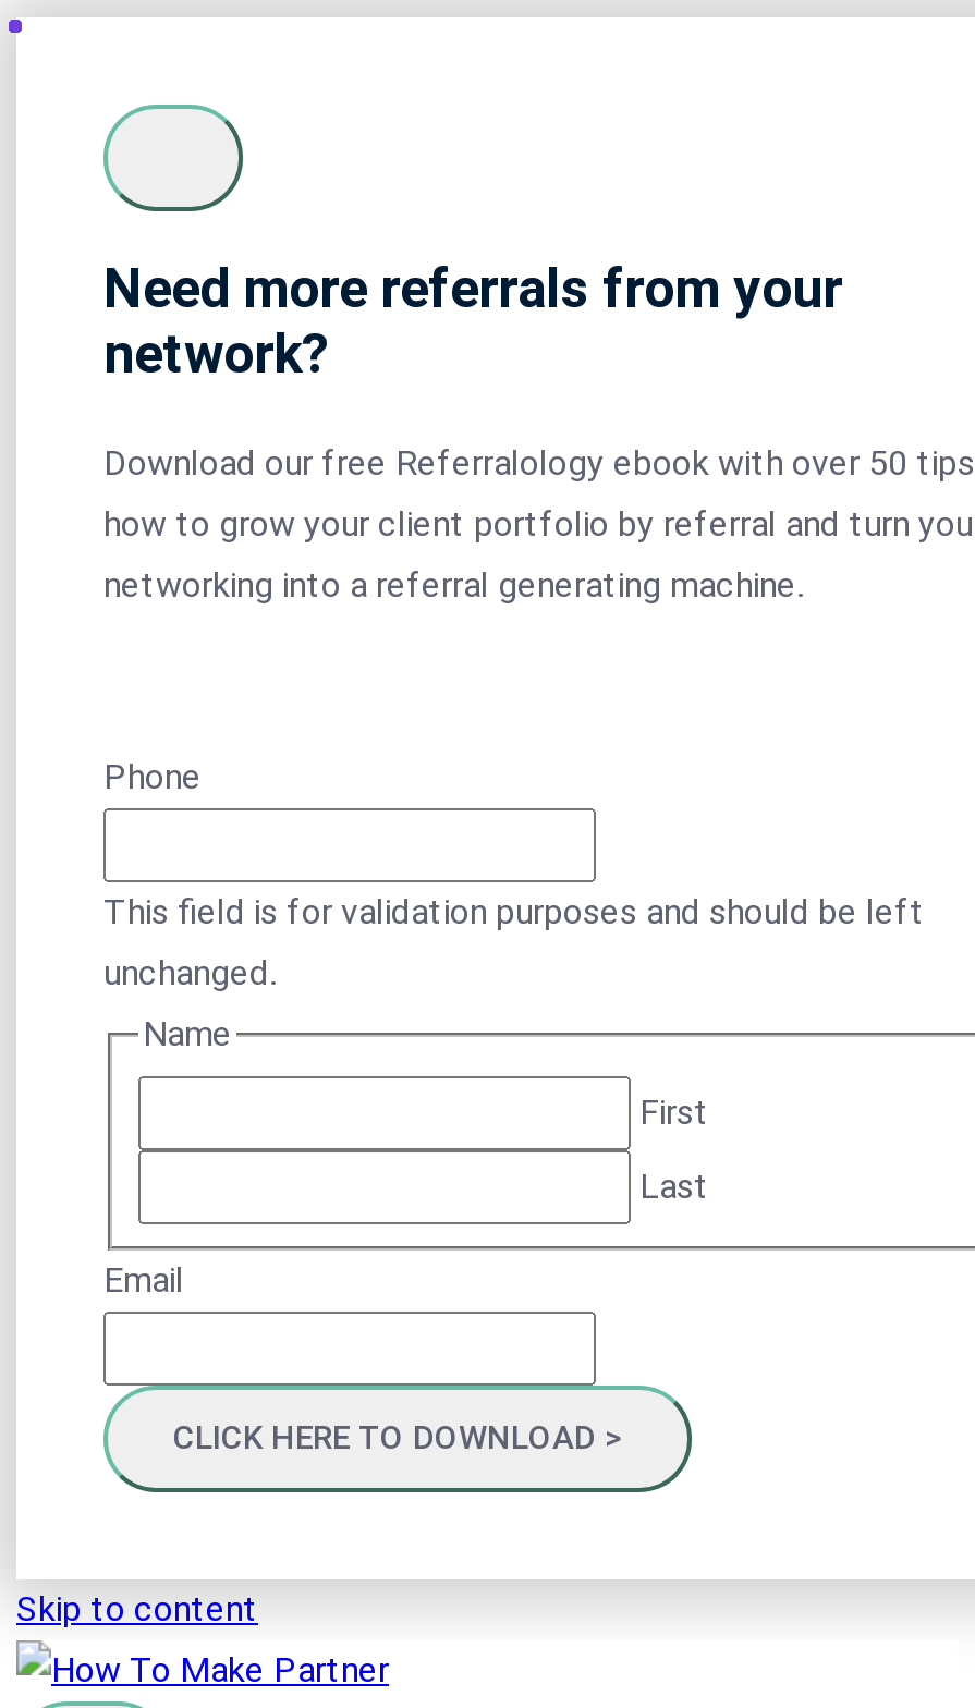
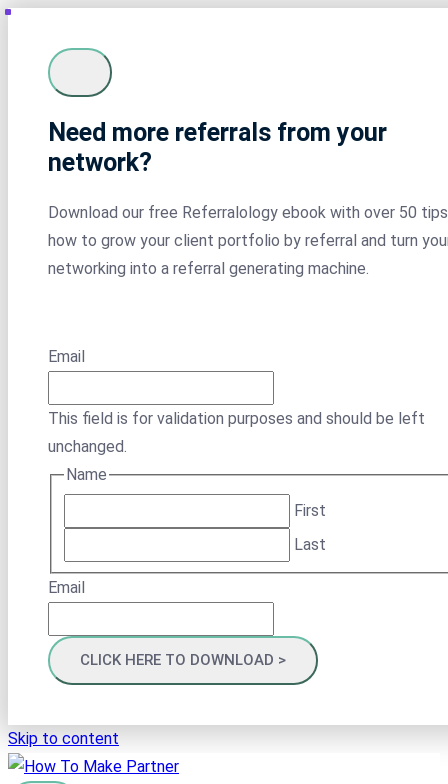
- Phone
+ Email
